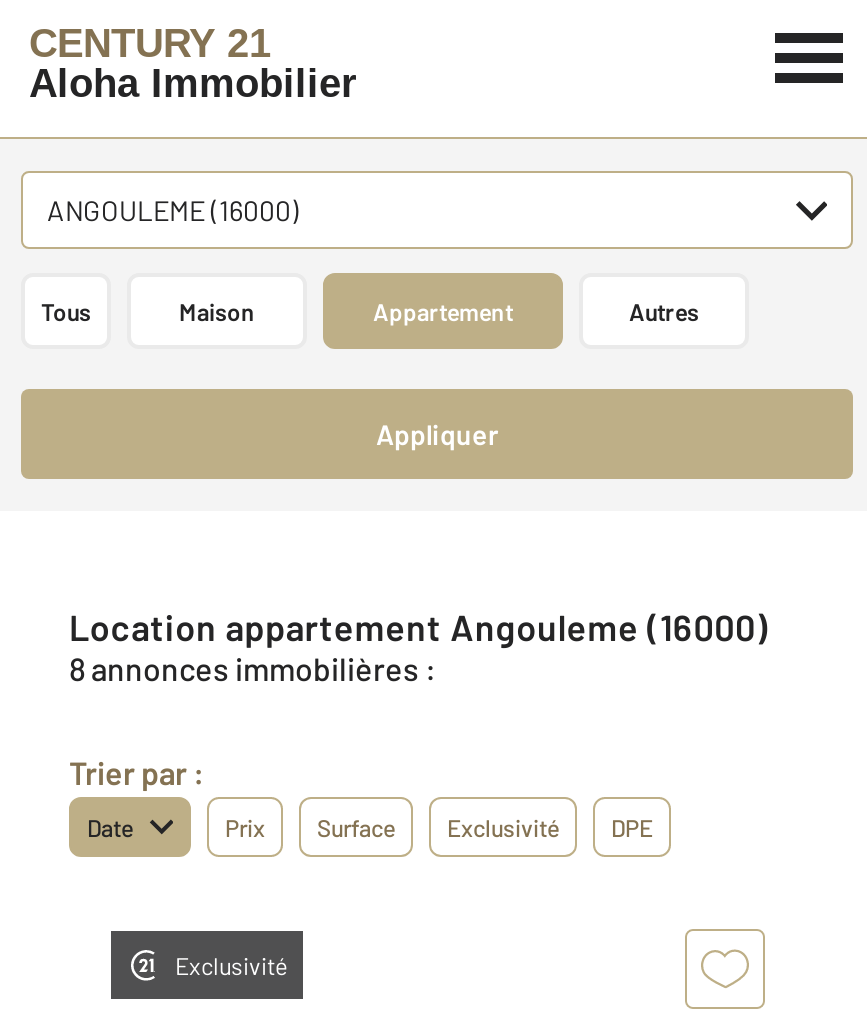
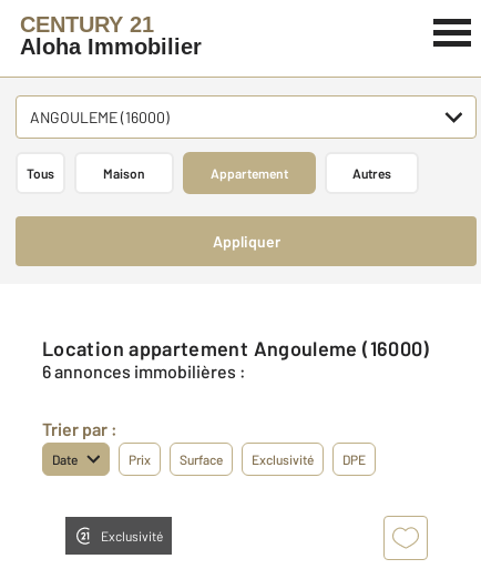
- 8 annonces immobilières :
+ 6 annonces immobilières :
